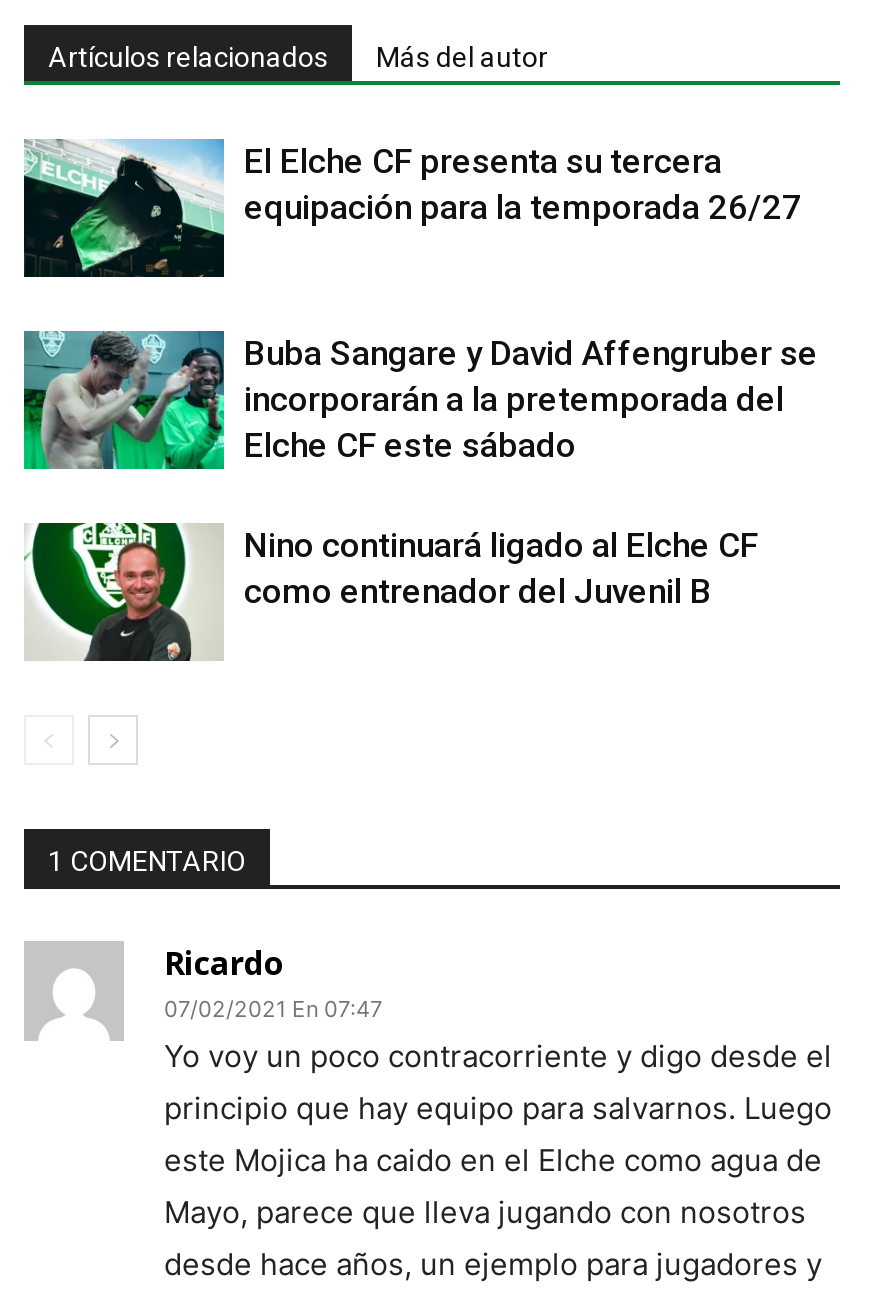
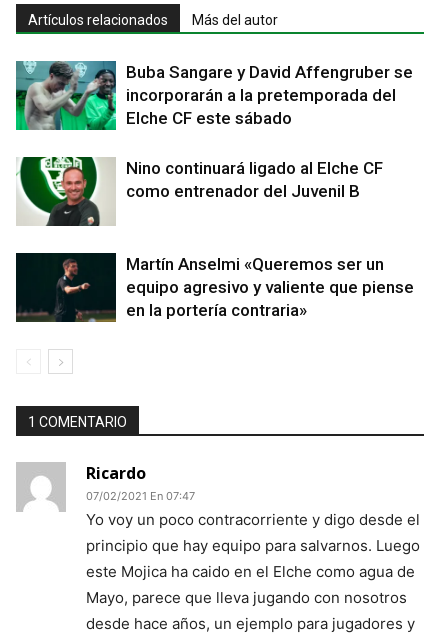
- [image]
- El Elche CF presenta su tercera
- equipación para la temporada 26/27

moved up: [image] | Buba Sangare y David Affengruber se | incorporarán a la pretemporada del | Elche CF este sábado | Nino continuará ligado al Elche CF | como entrenador del Juvenil B

+ [image]
+ Martín Anselmi «Queremos ser un
+ equipo agresivo y valiente que piense
+ en la portería contraria»
